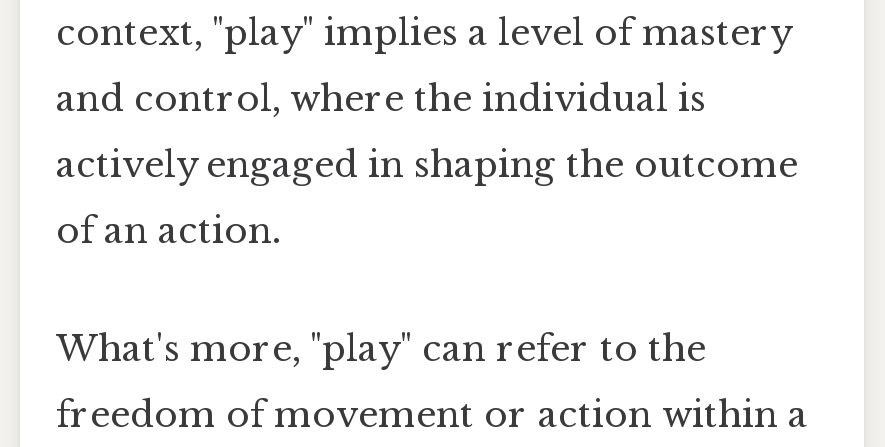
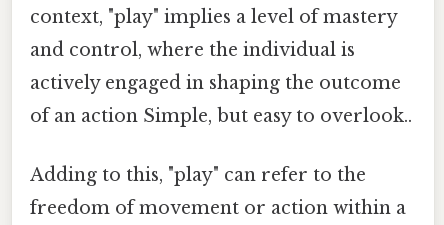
- of an action.
+ of an action Simple, but easy to overlook..

- What's more, "play" can refer to the
+ Adding to this, "play" can refer to the
